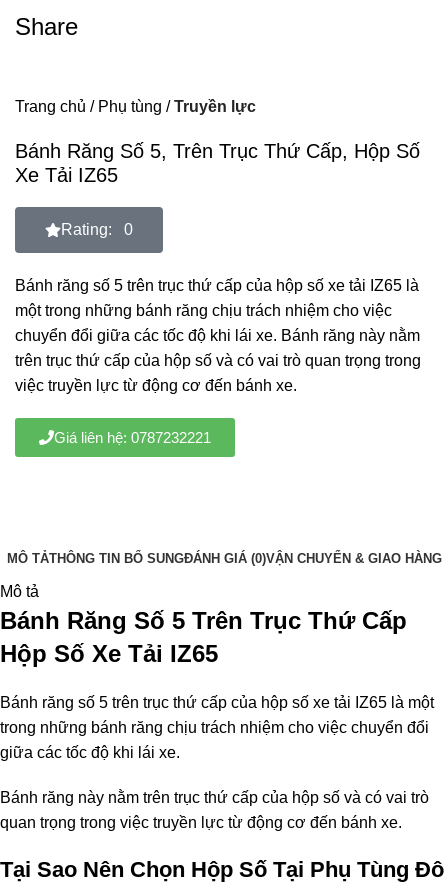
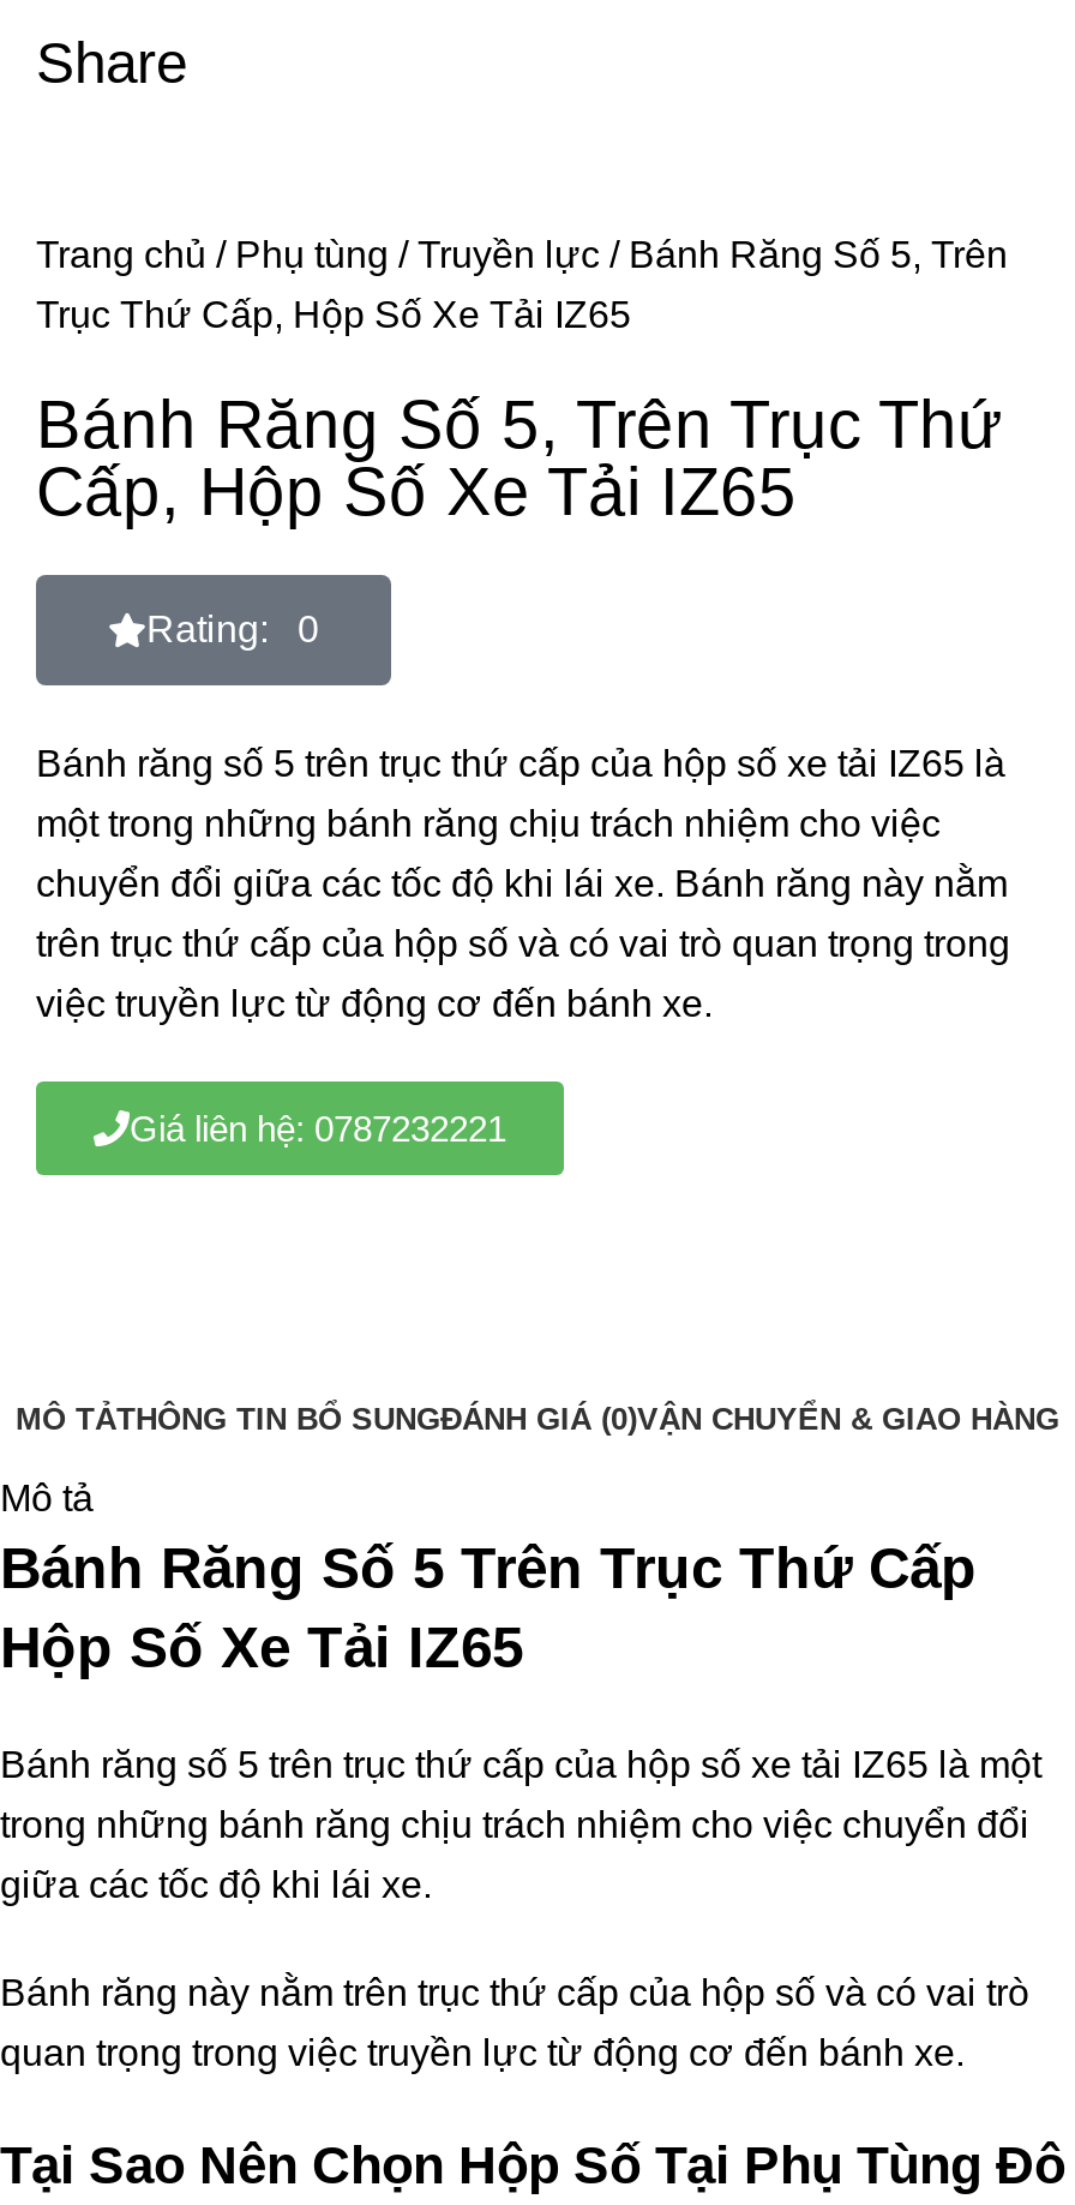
- Trang chủ Phụ tùng Truyền lực
- Bánh Răng Số 5, Trên Trục Thứ Cấp, Hộp Số
- Xe Tải IZ65
+ Trang chủ Phụ tùng Truyền lực Bánh Răng Số 5, Trên
+ Trục Thứ Cấp, Hộp Số Xe Tải IZ65
+ Bánh Răng Số 5, Trên Trục Thứ
+ Cấp, Hộp Số Xe Tải IZ65
